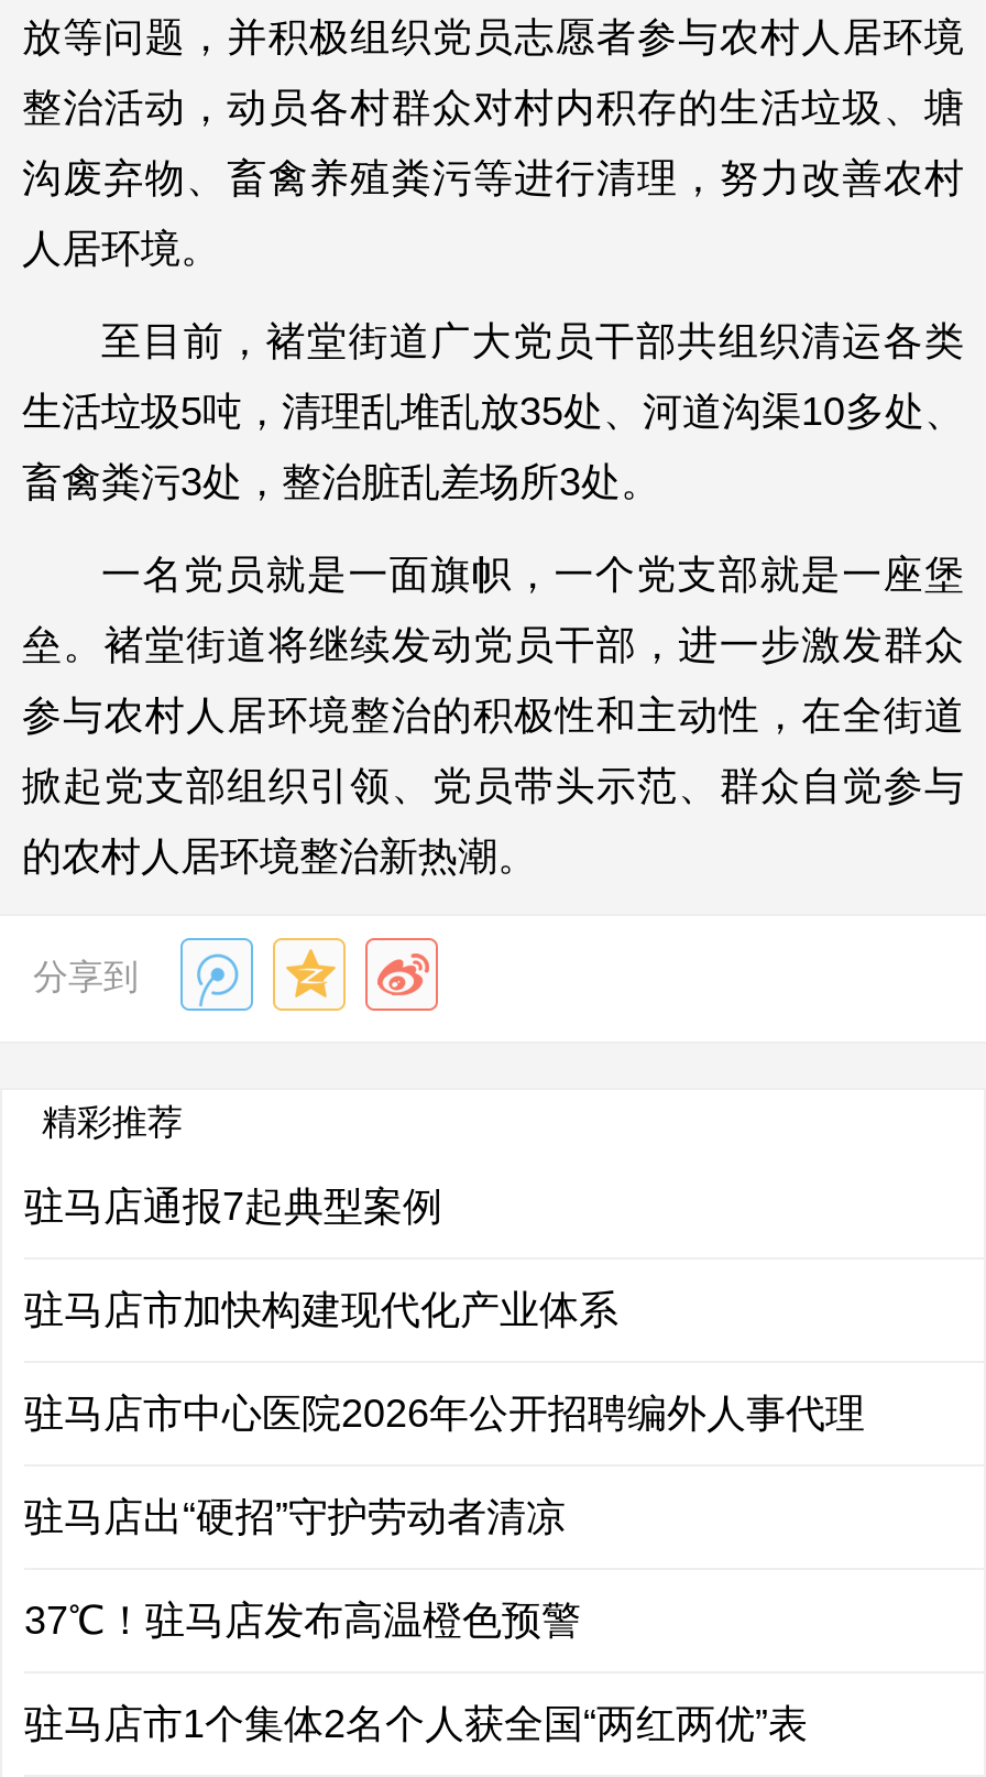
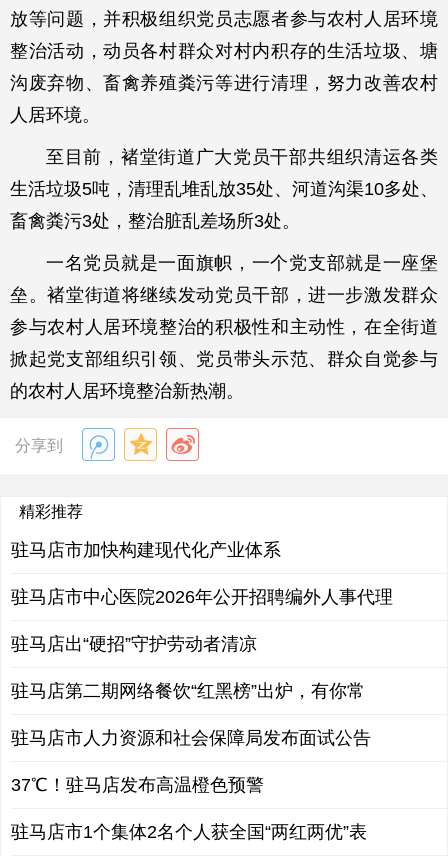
- 驻马店通报7起典型案例

moved up: 驻马店市加快构建现代化产业体系 | 驻马店市中心医院2026年公开招聘编外人事代理 | 驻马店出“硬招”守护劳动者清凉

+ 驻马店第二期网络餐饮“红黑榜”出炉，有你常
+ 驻马店市人力资源和社会保障局发布面试公告
